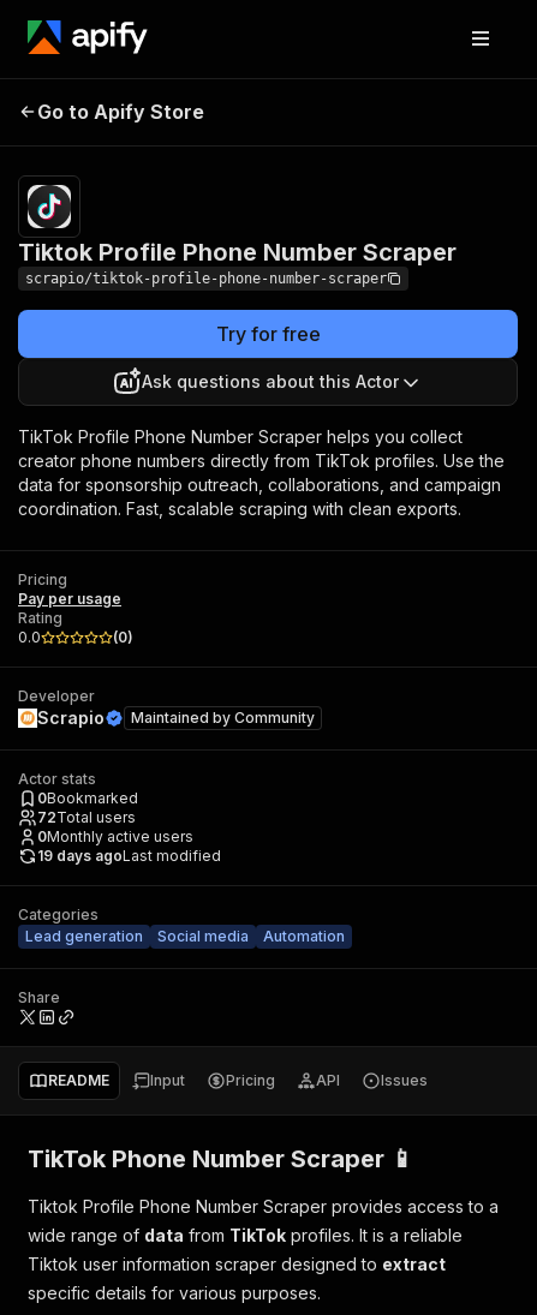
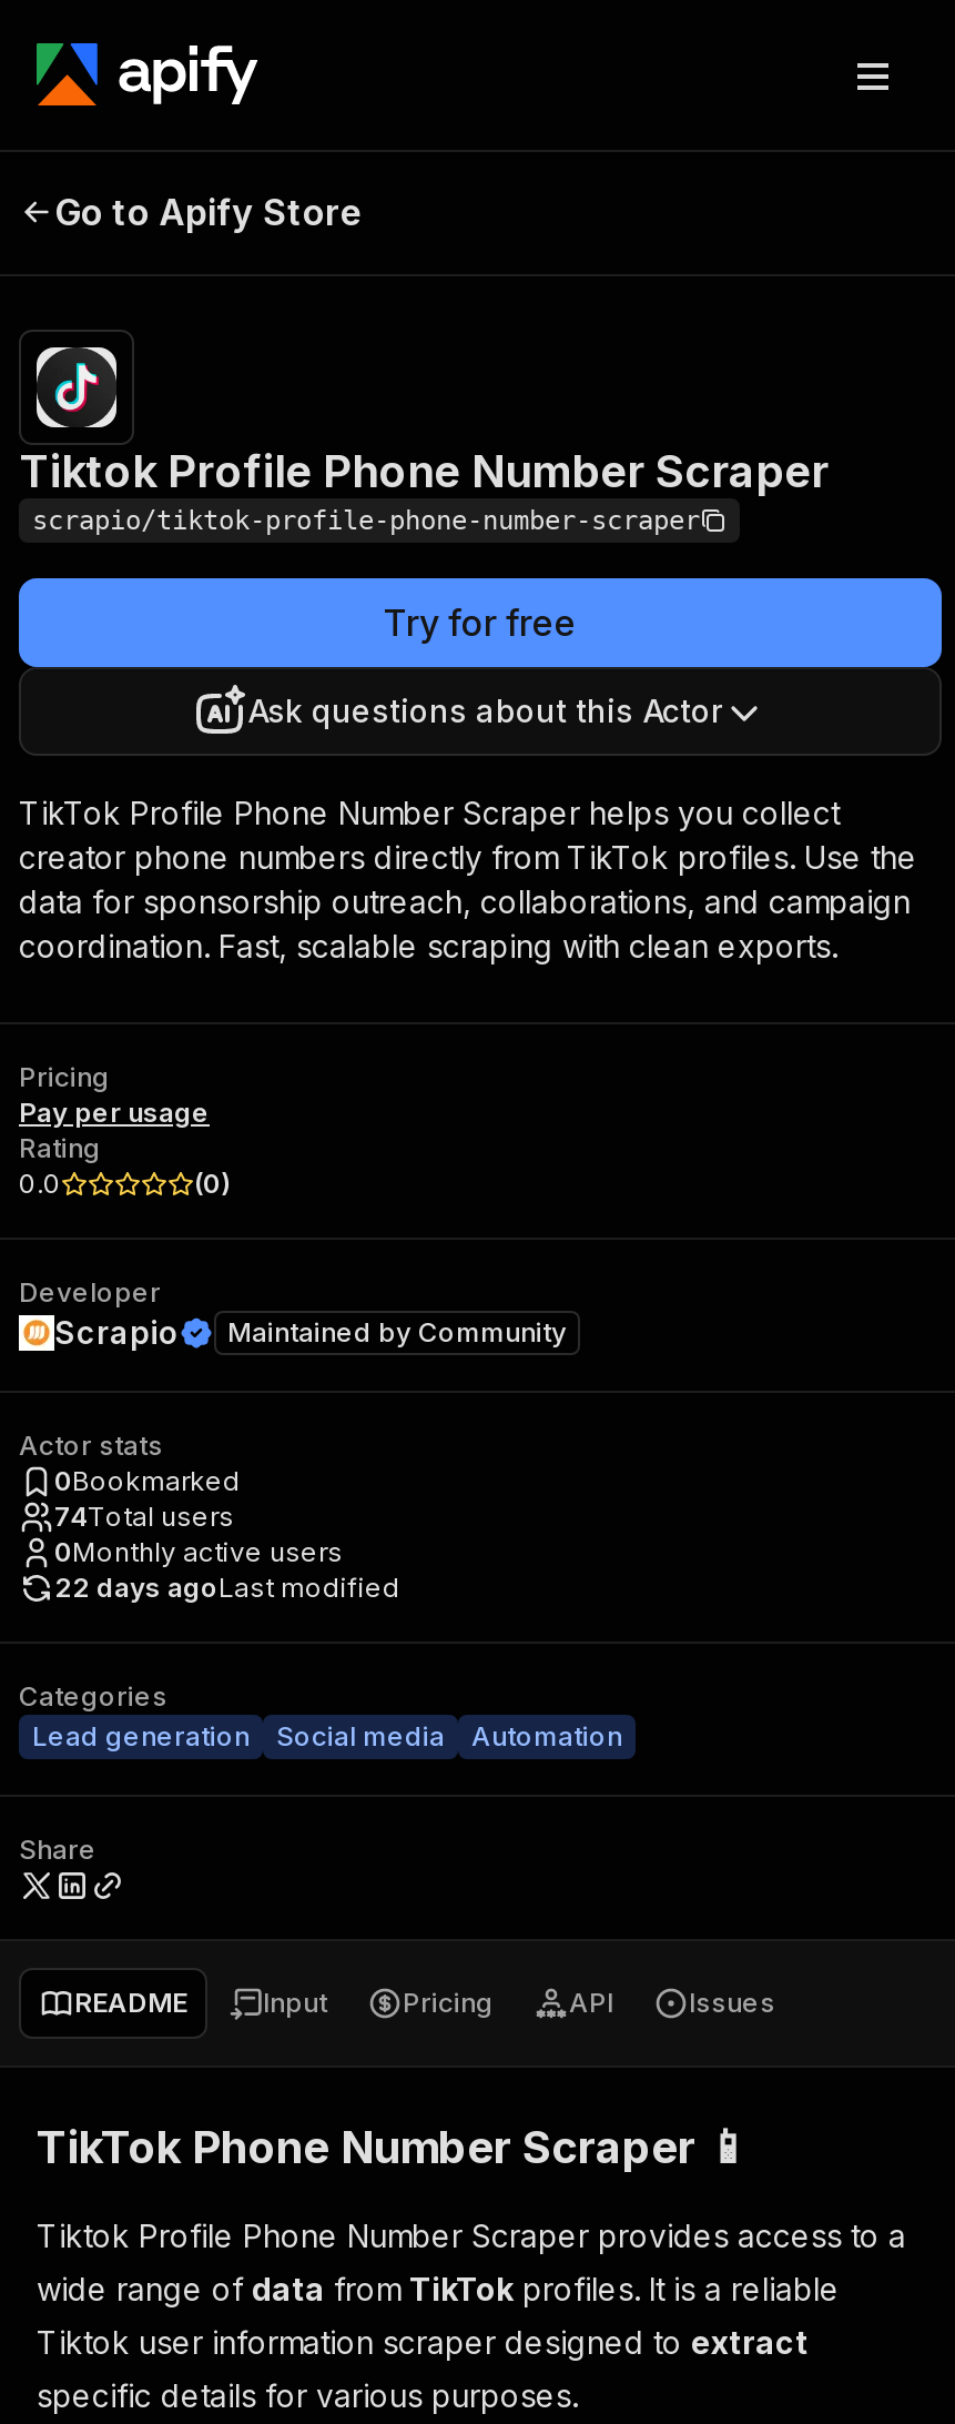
- 72Total users
+ 74Total users

- 19 days agoLast modified
+ 22 days agoLast modified
